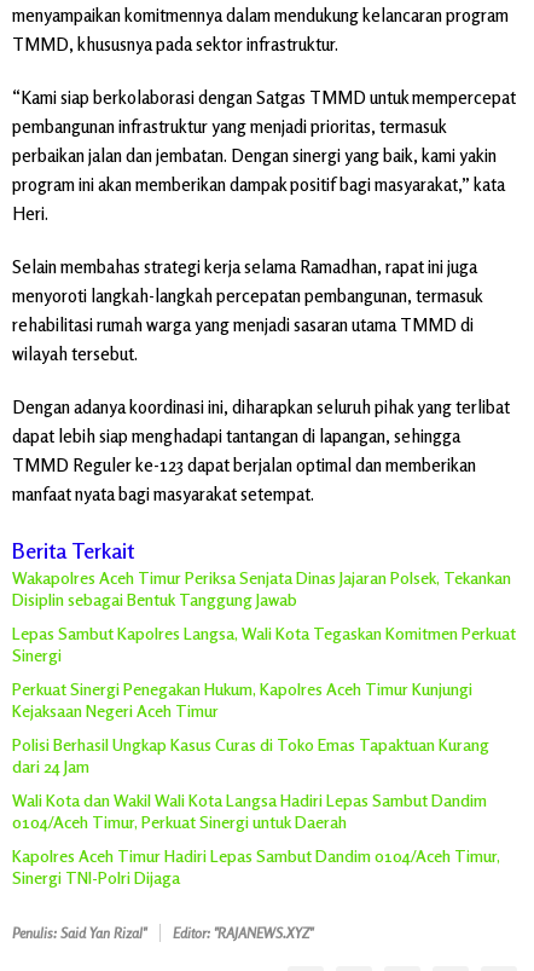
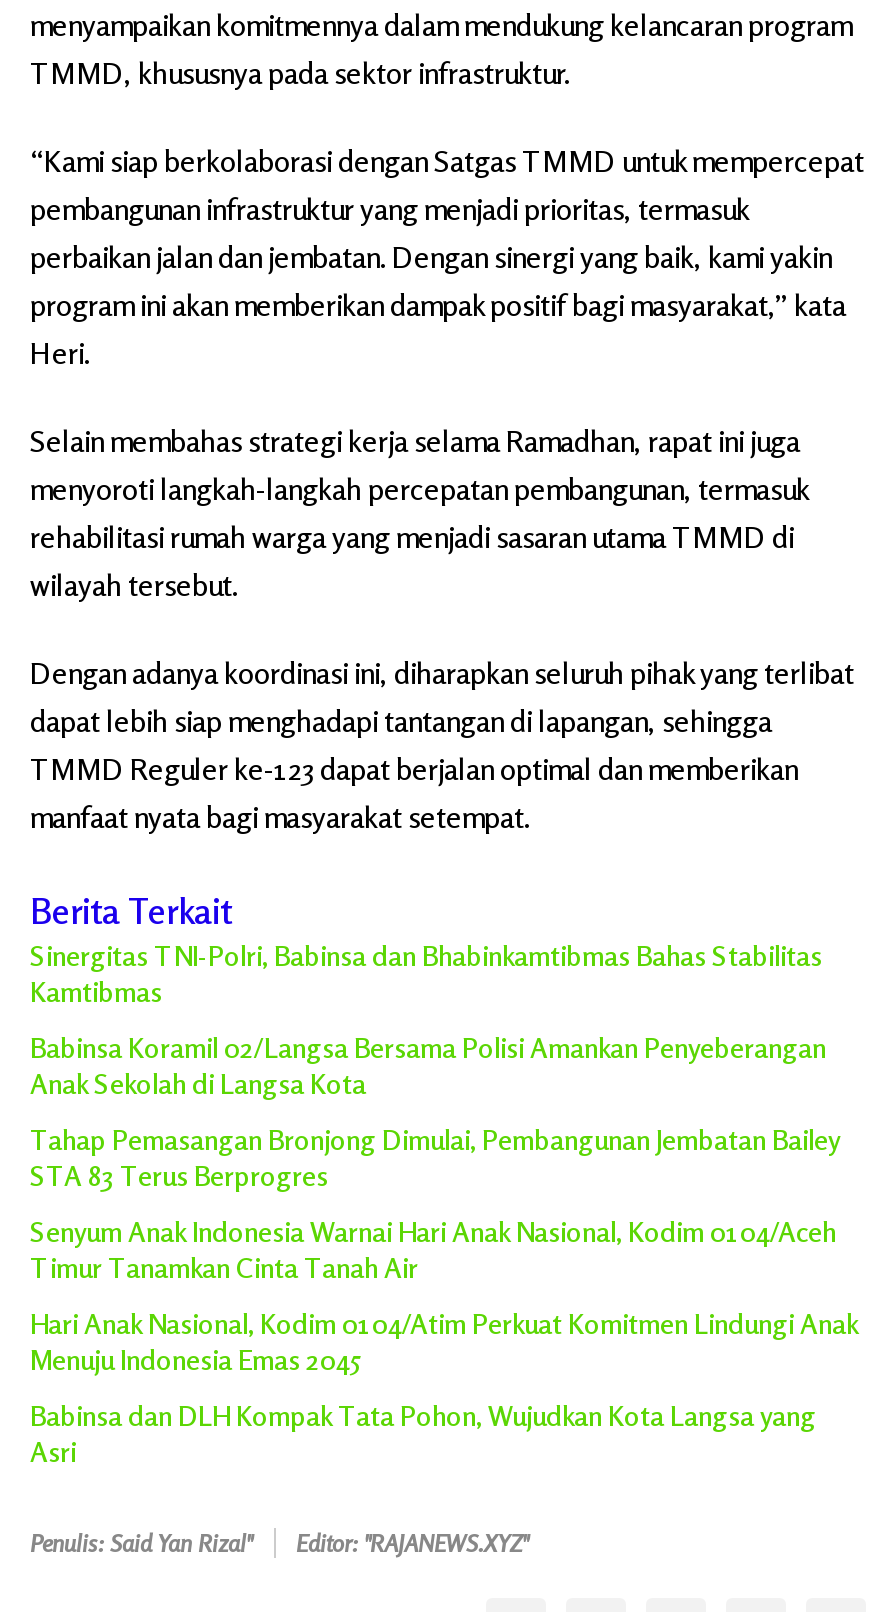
- Wakapolres Aceh Timur Periksa Senjata Dinas Jajaran Polsek, Tekankan
- Disiplin sebagai Bentuk Tanggung Jawab
+ Sinergitas TNI-Polri, Babinsa dan Bhabinkamtibmas Bahas Stabilitas
+ Kamtibmas

- Lepas Sambut Kapolres Langsa, Wali Kota Tegaskan Komitmen Perkuat
- Sinergi
+ Babinsa Koramil 02/Langsa Bersama Polisi Amankan Penyeberangan
+ Anak Sekolah di Langsa Kota

- Perkuat Sinergi Penegakan Hukum, Kapolres Aceh Timur Kunjungi
- Kejaksaan Negeri Aceh Timur
+ Tahap Pemasangan Bronjong Dimulai, Pembangunan Jembatan Bailey
+ STA 83 Terus Berprogres

- Polisi Berhasil Ungkap Kasus Curas di Toko Emas Tapaktuan Kurang
- dari 24 Jam
+ Senyum Anak Indonesia Warnai Hari Anak Nasional, Kodim 0104/Aceh
+ Timur Tanamkan Cinta Tanah Air

- Wali Kota dan Wakil Wali Kota Langsa Hadiri Lepas Sambut Dandim
- 0104/Aceh Timur, Perkuat Sinergi untuk Daerah
+ Hari Anak Nasional, Kodim 0104/Atim Perkuat Komitmen Lindungi Anak
+ Menuju Indonesia Emas 2045

- Kapolres Aceh Timur Hadiri Lepas Sambut Dandim 0104/Aceh Timur,
- Sinergi TNI-Polri Dijaga
+ Babinsa dan DLH Kompak Tata Pohon, Wujudkan Kota Langsa yang
+ Asri
